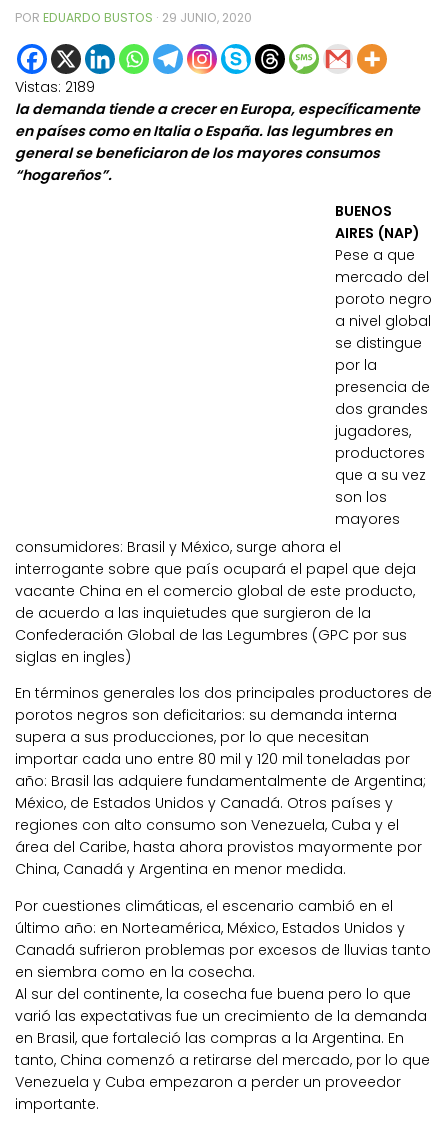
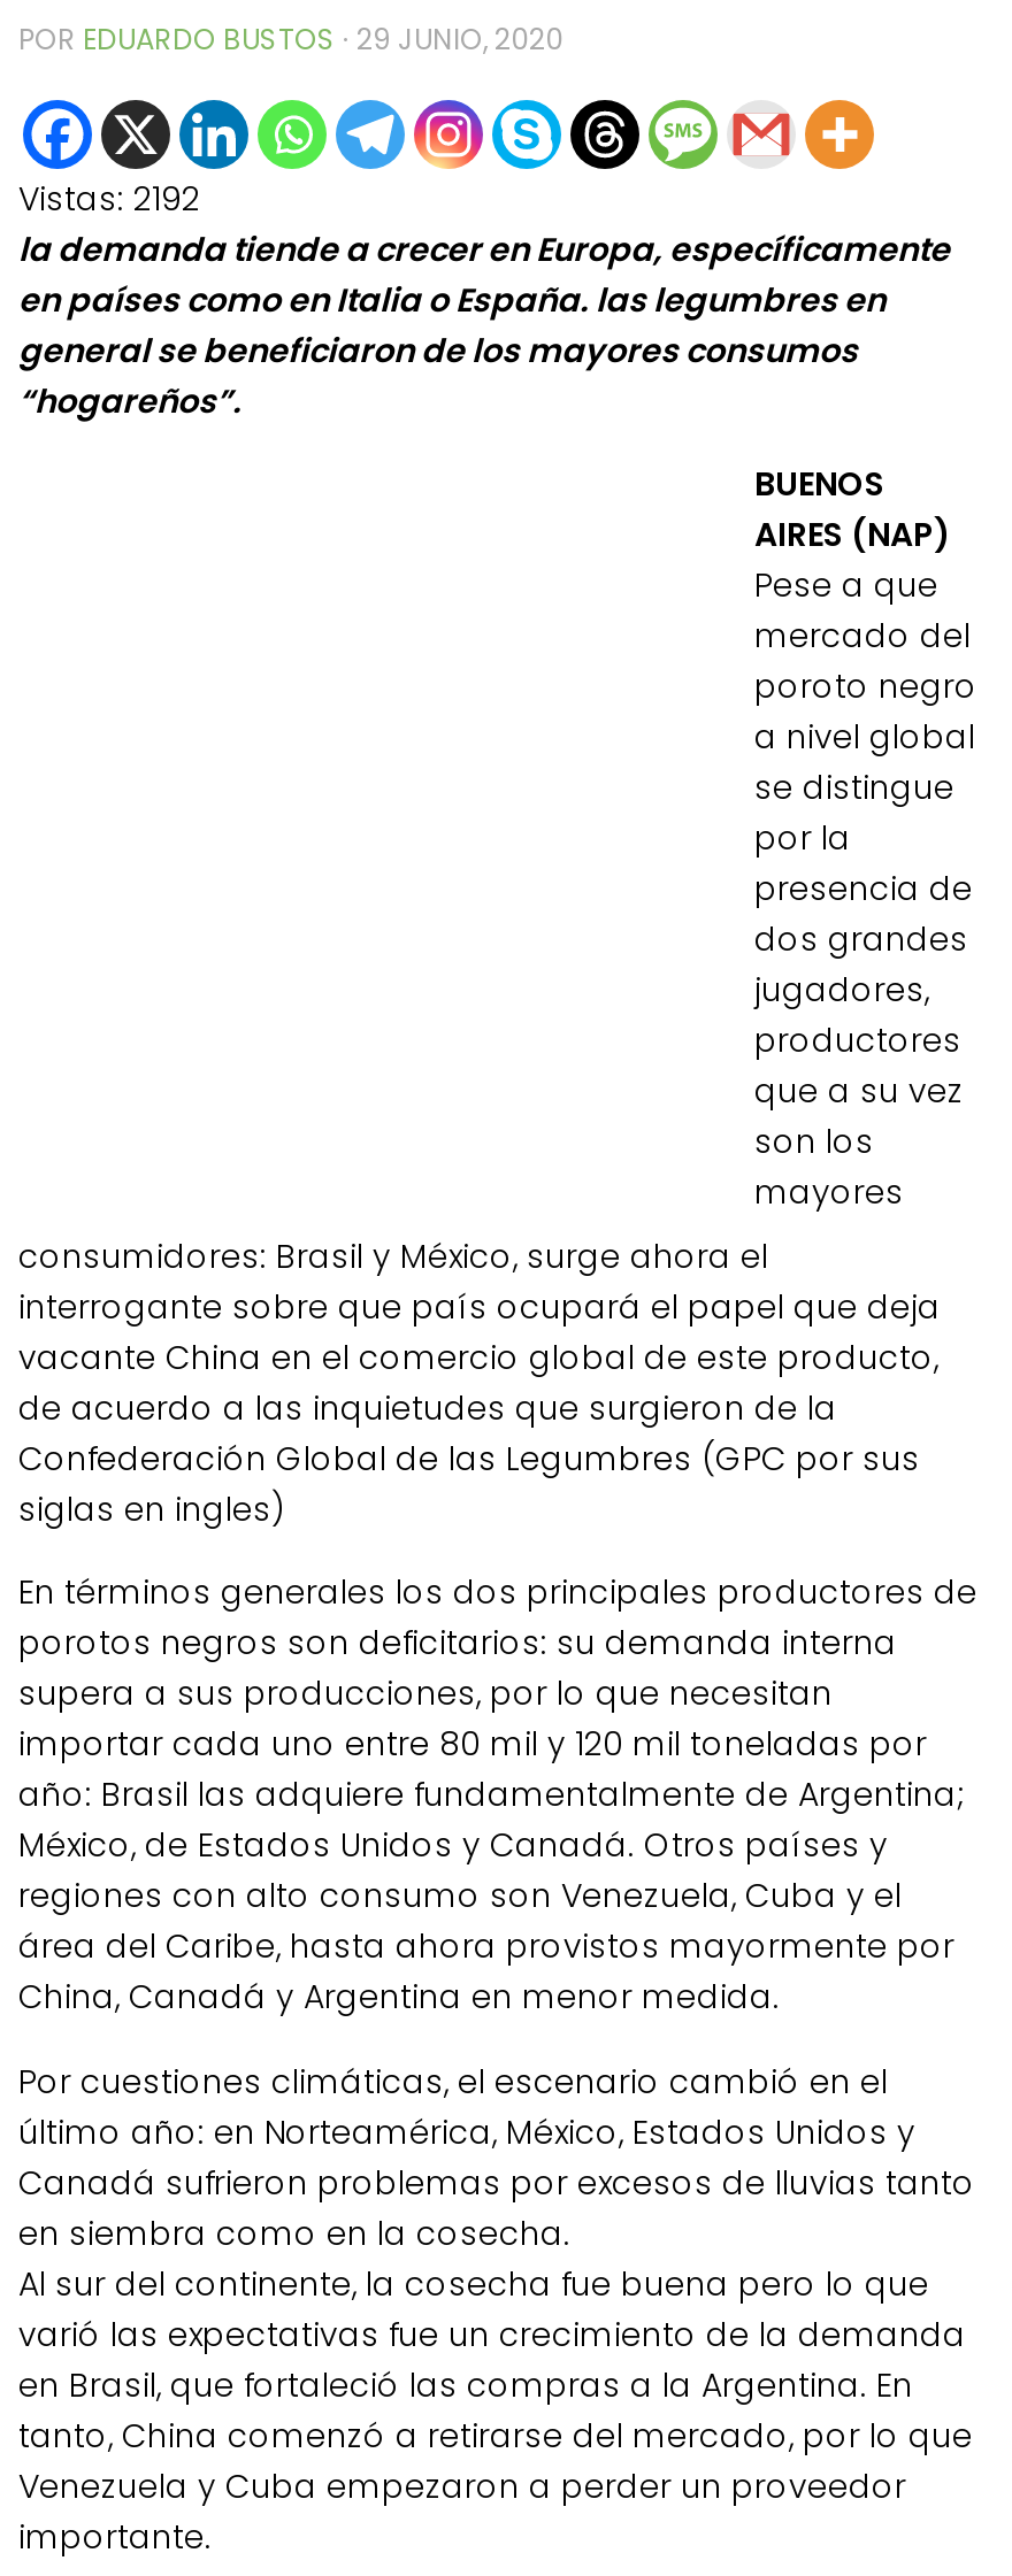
- Vistas: 2189
+ Vistas: 2192
